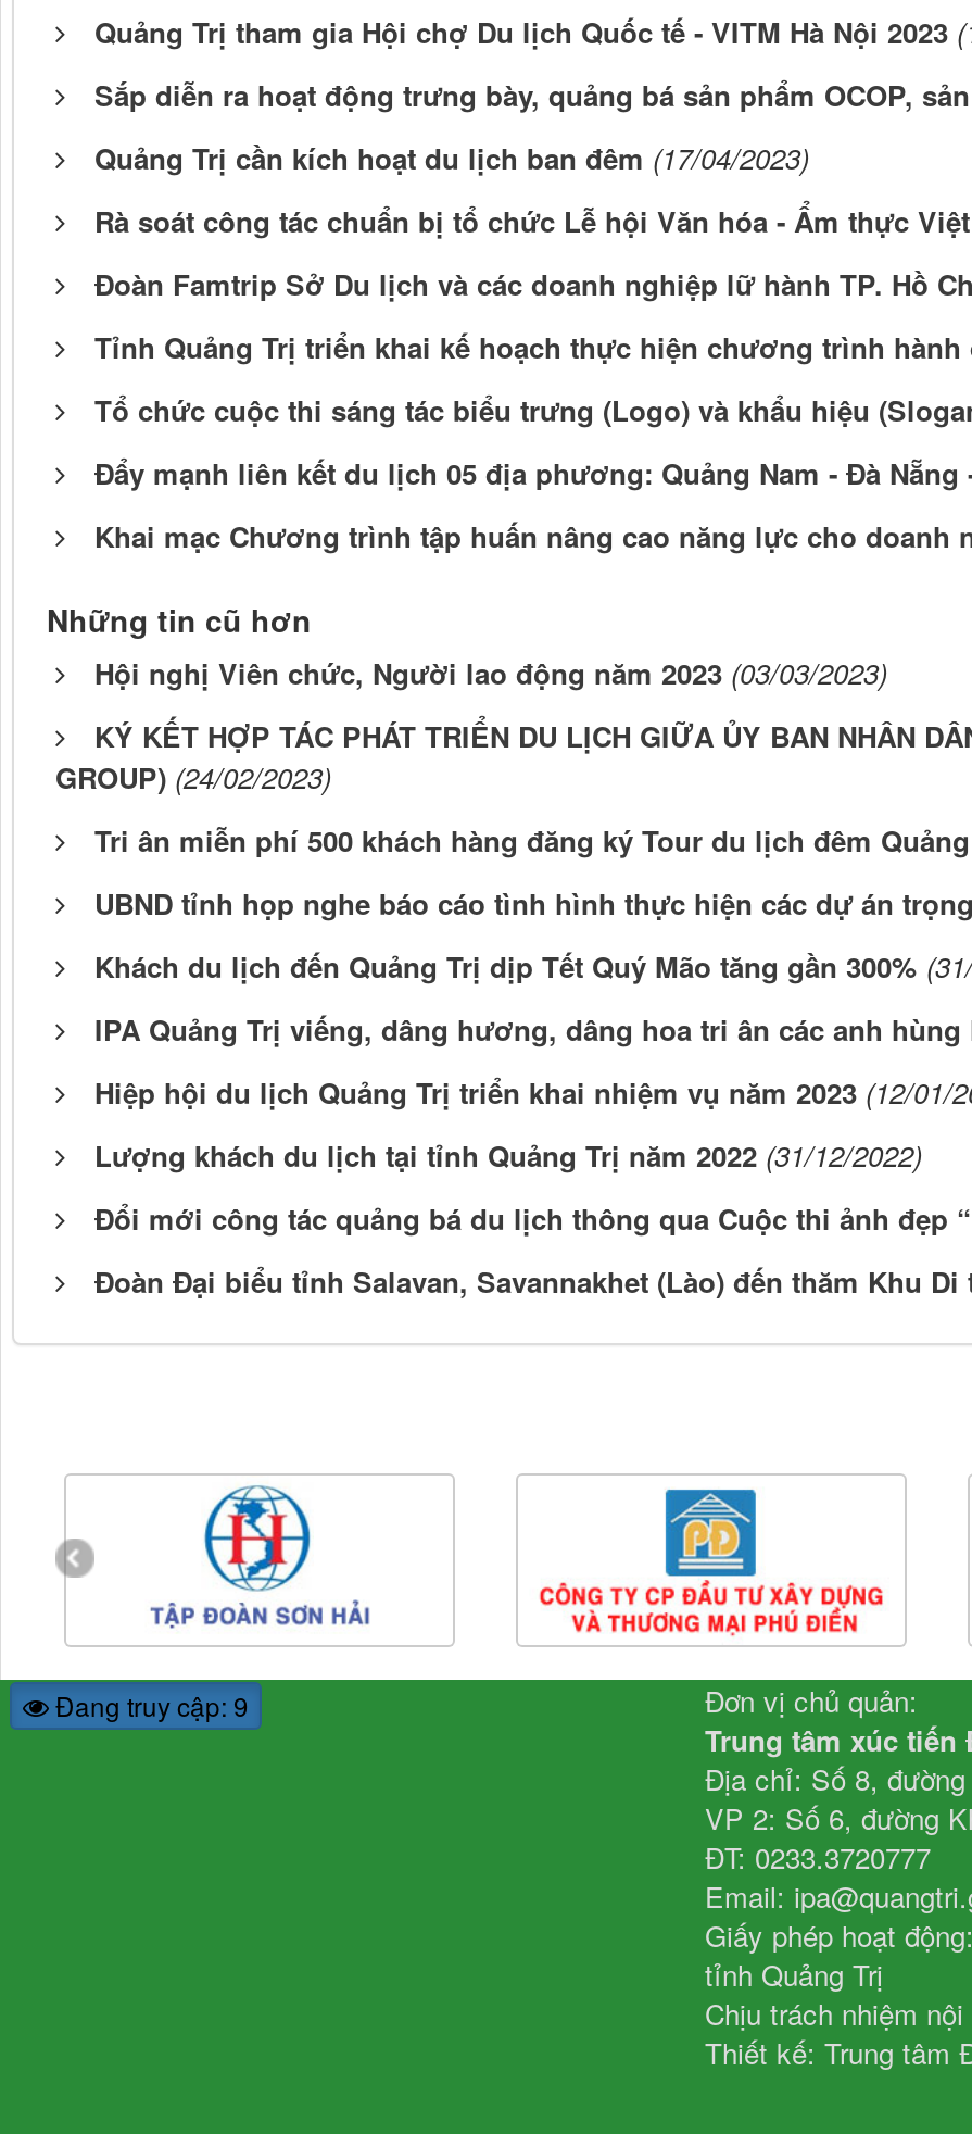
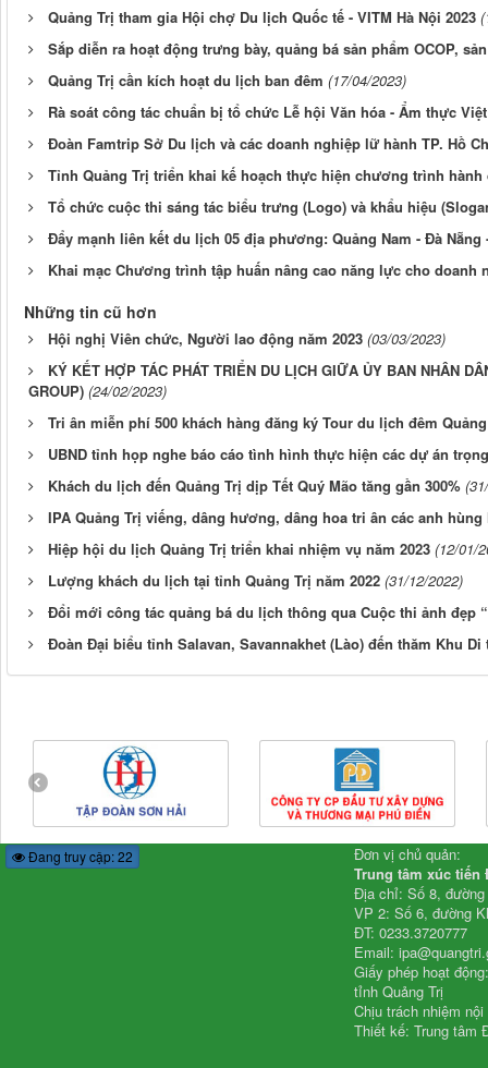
- Đang truy cập: 9
+ Đang truy cập: 22
